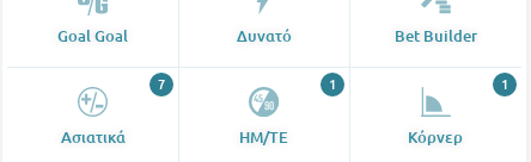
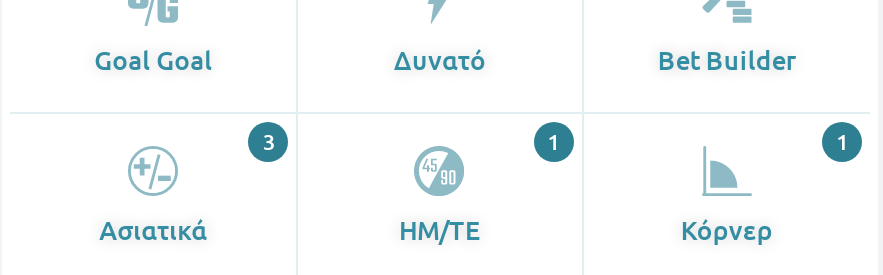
- 7
+ 3
